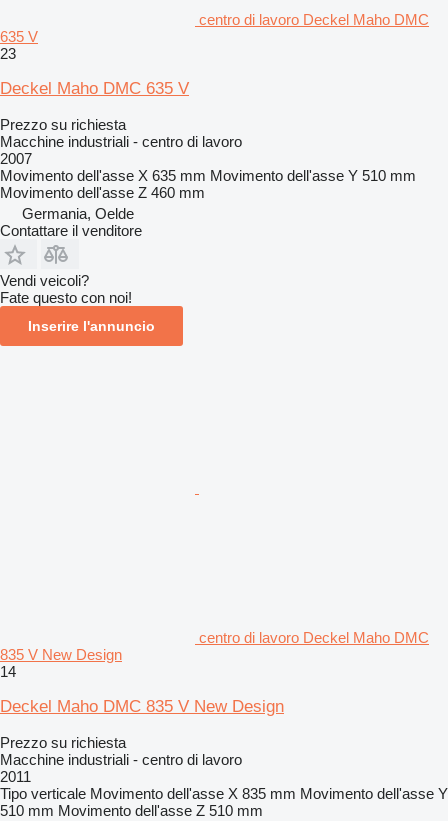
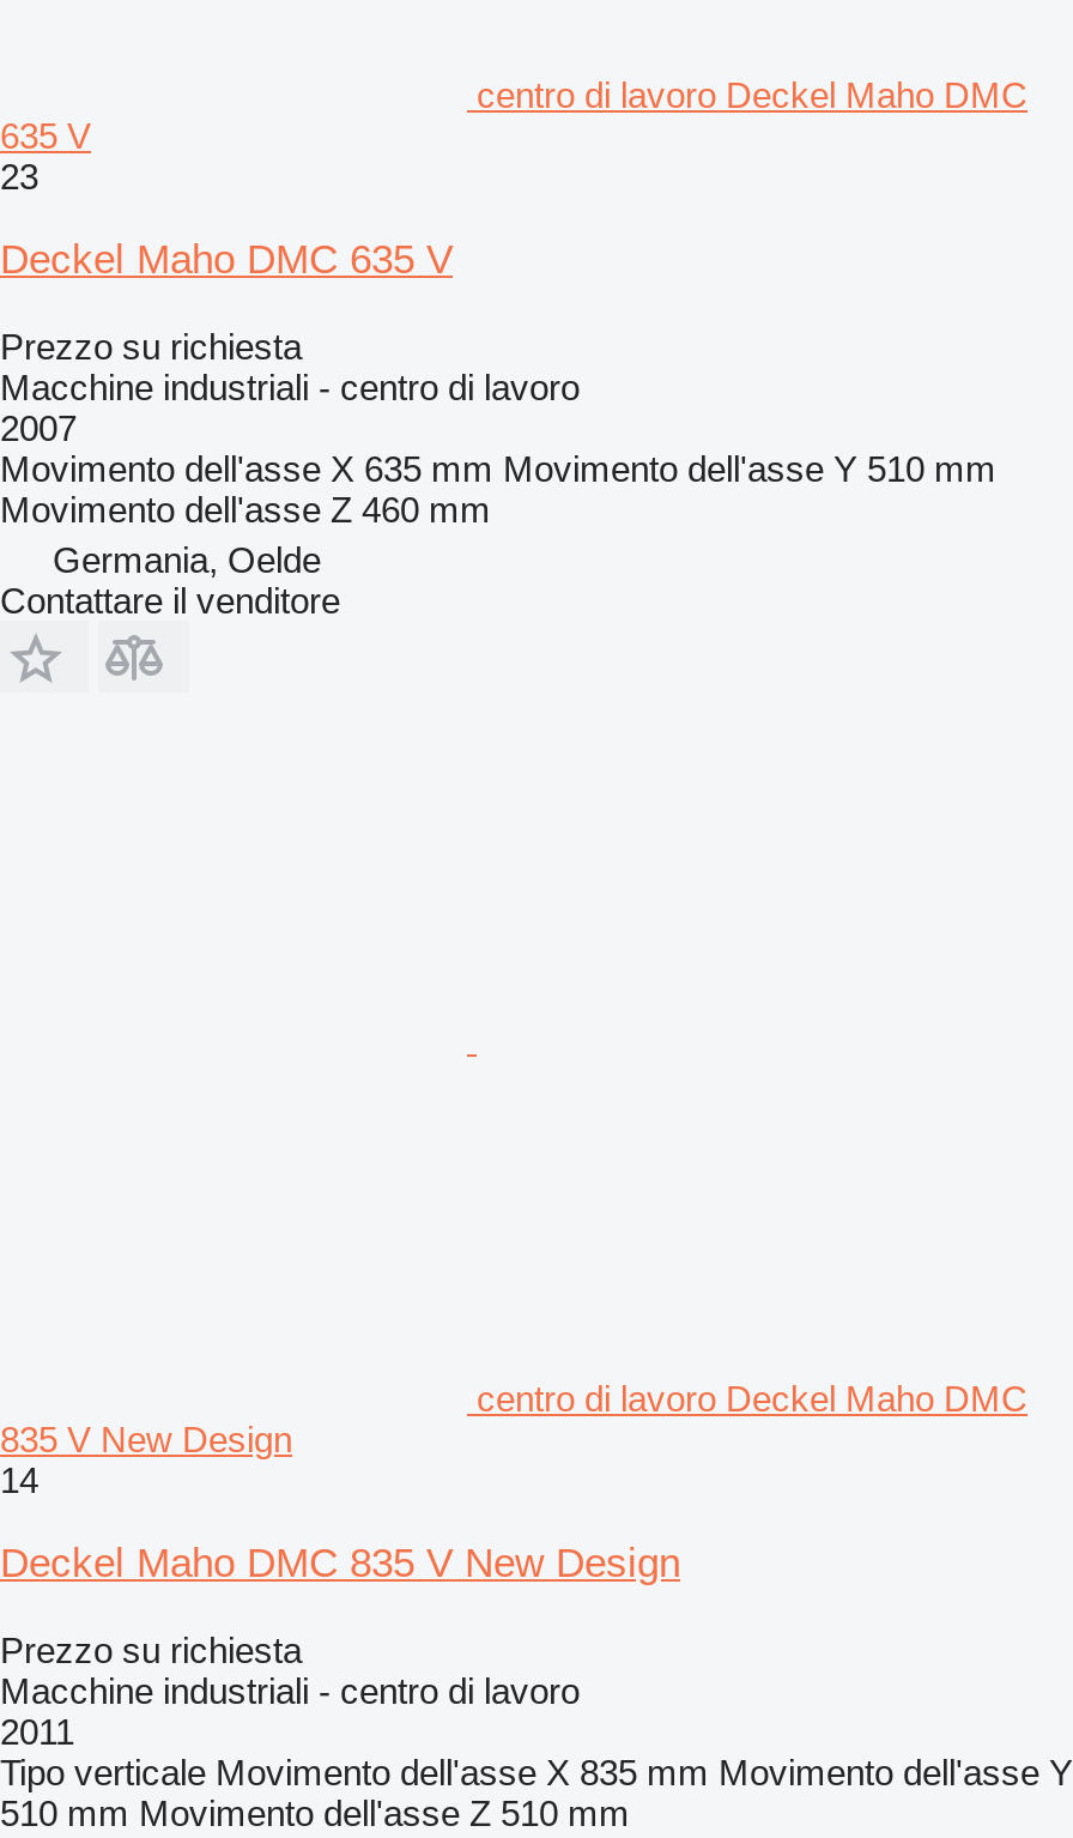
- Vendi veicoli?
- Fate questo con noi!
- Inserire l'annuncio
